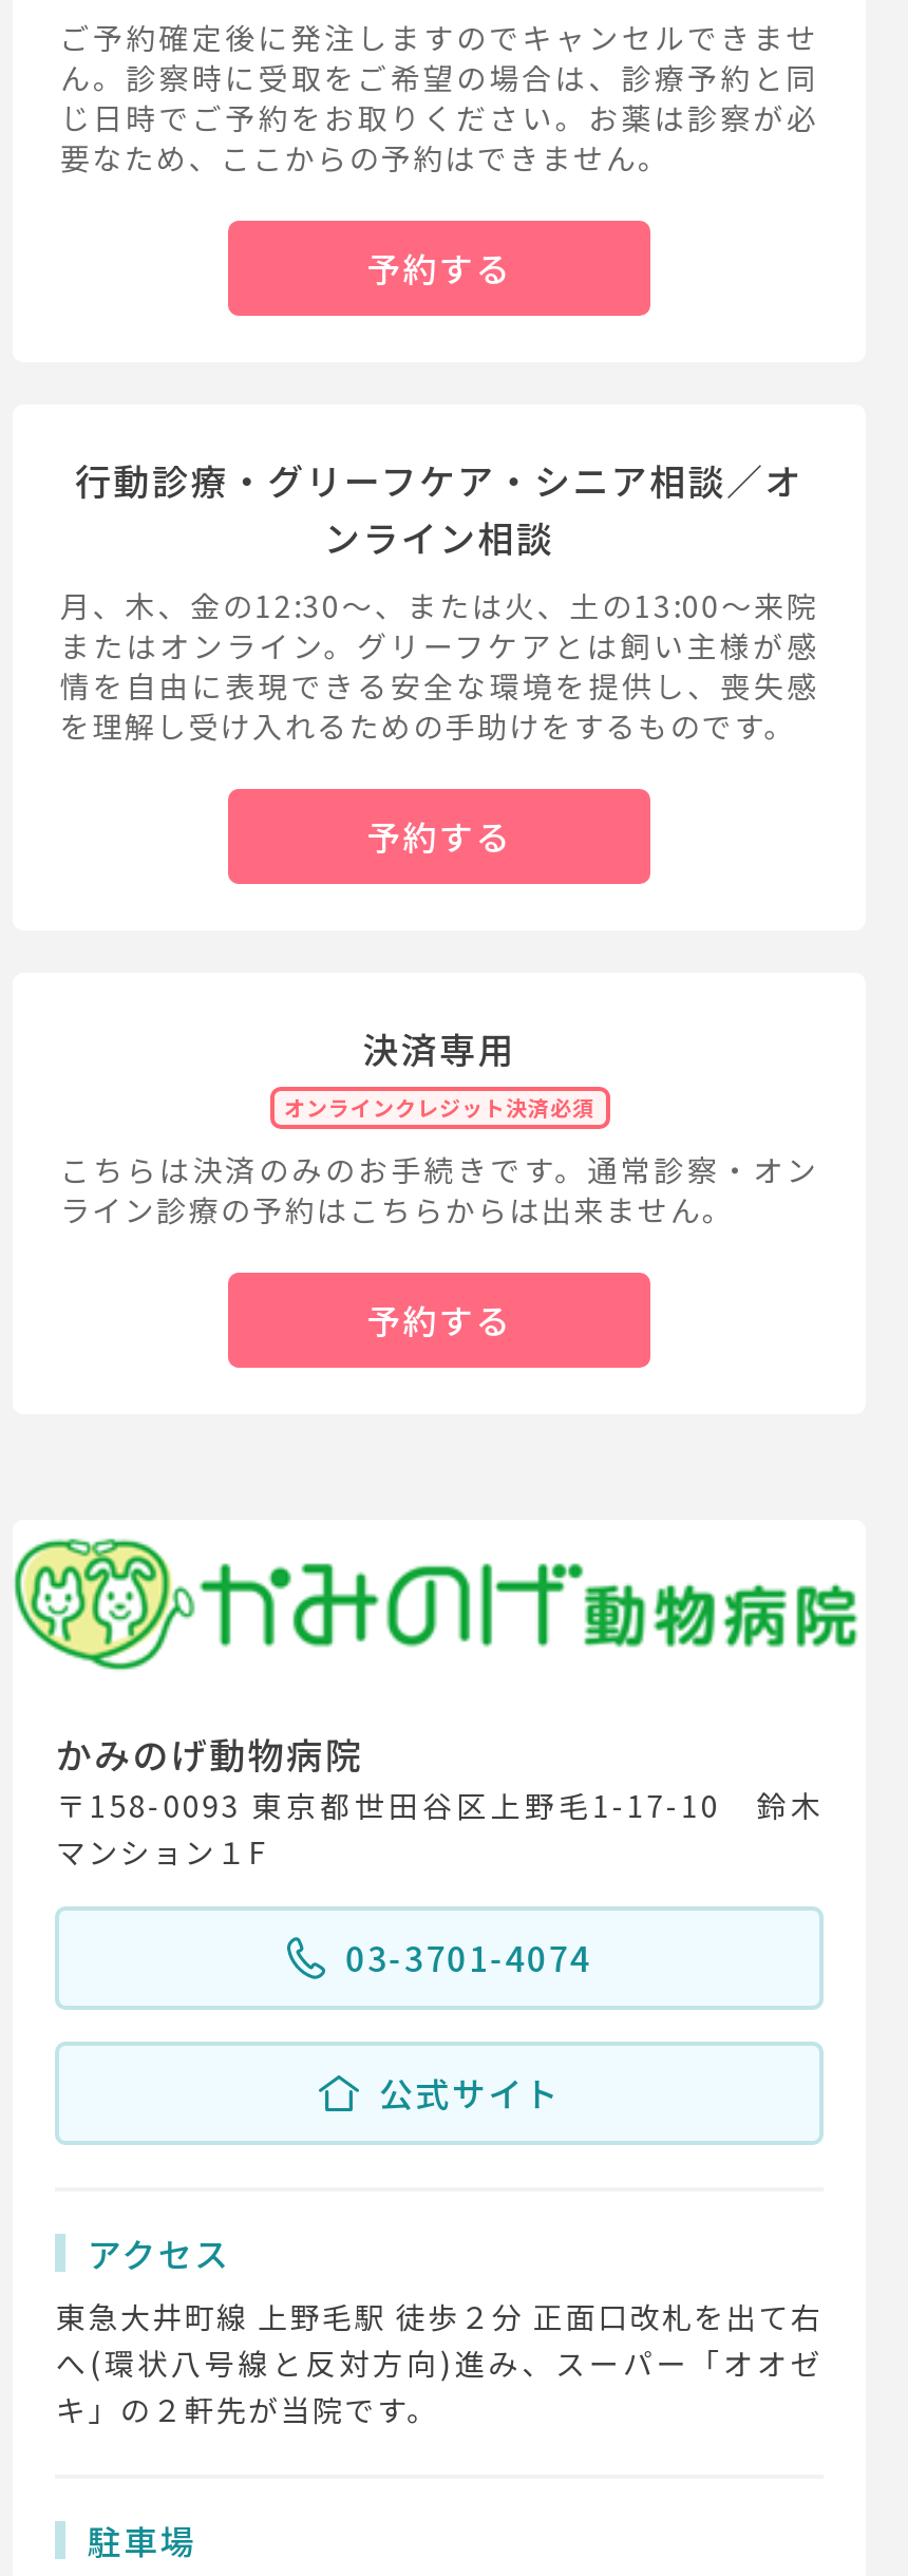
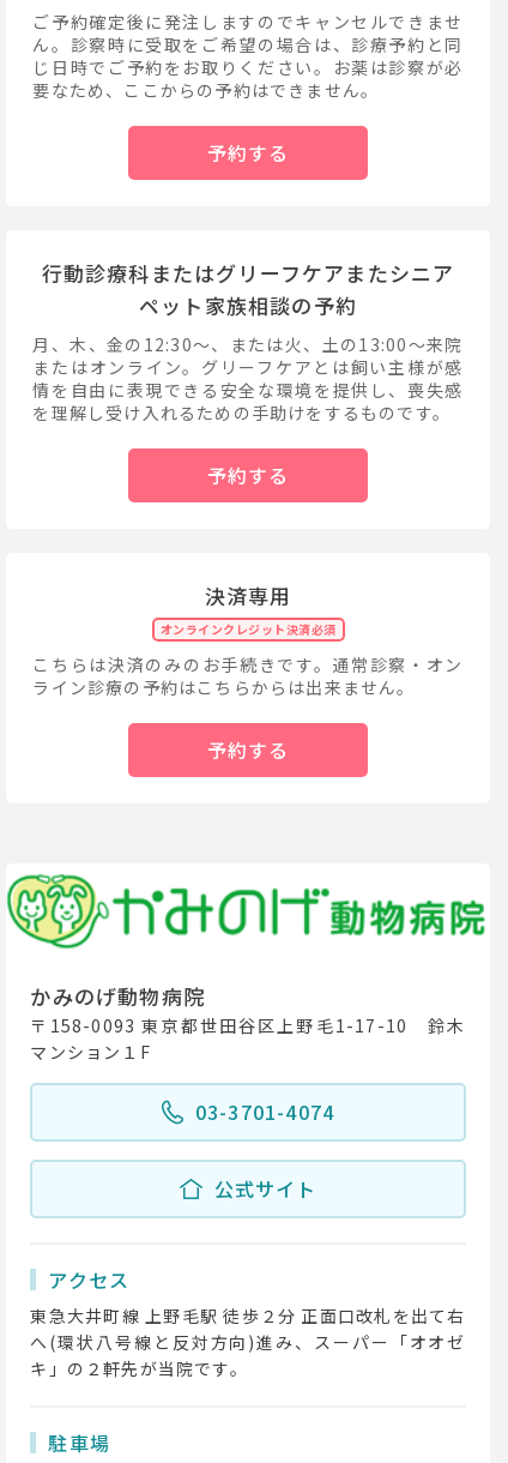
- 行動診療・グリーフケア・シニア相談／オ
- ンライン相談
+ 行動診療科またはグリーフケアまたシニア
+ ペット家族相談の予約
